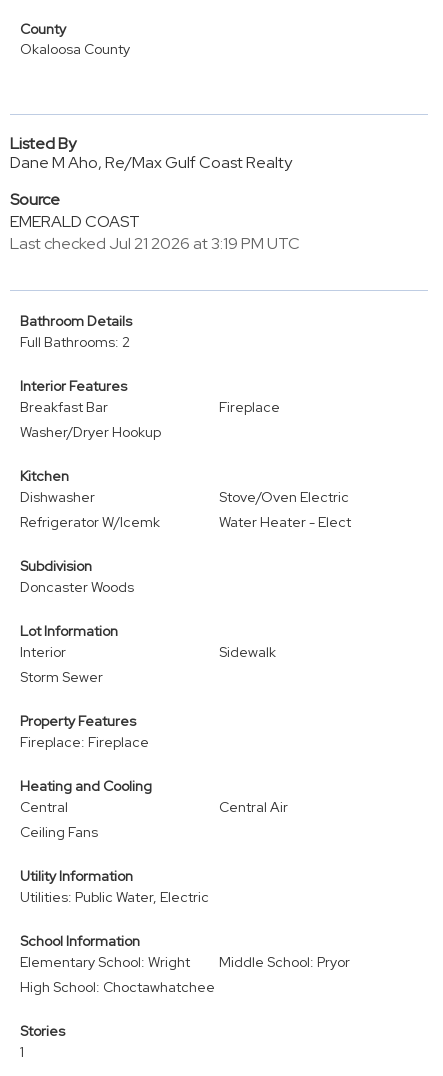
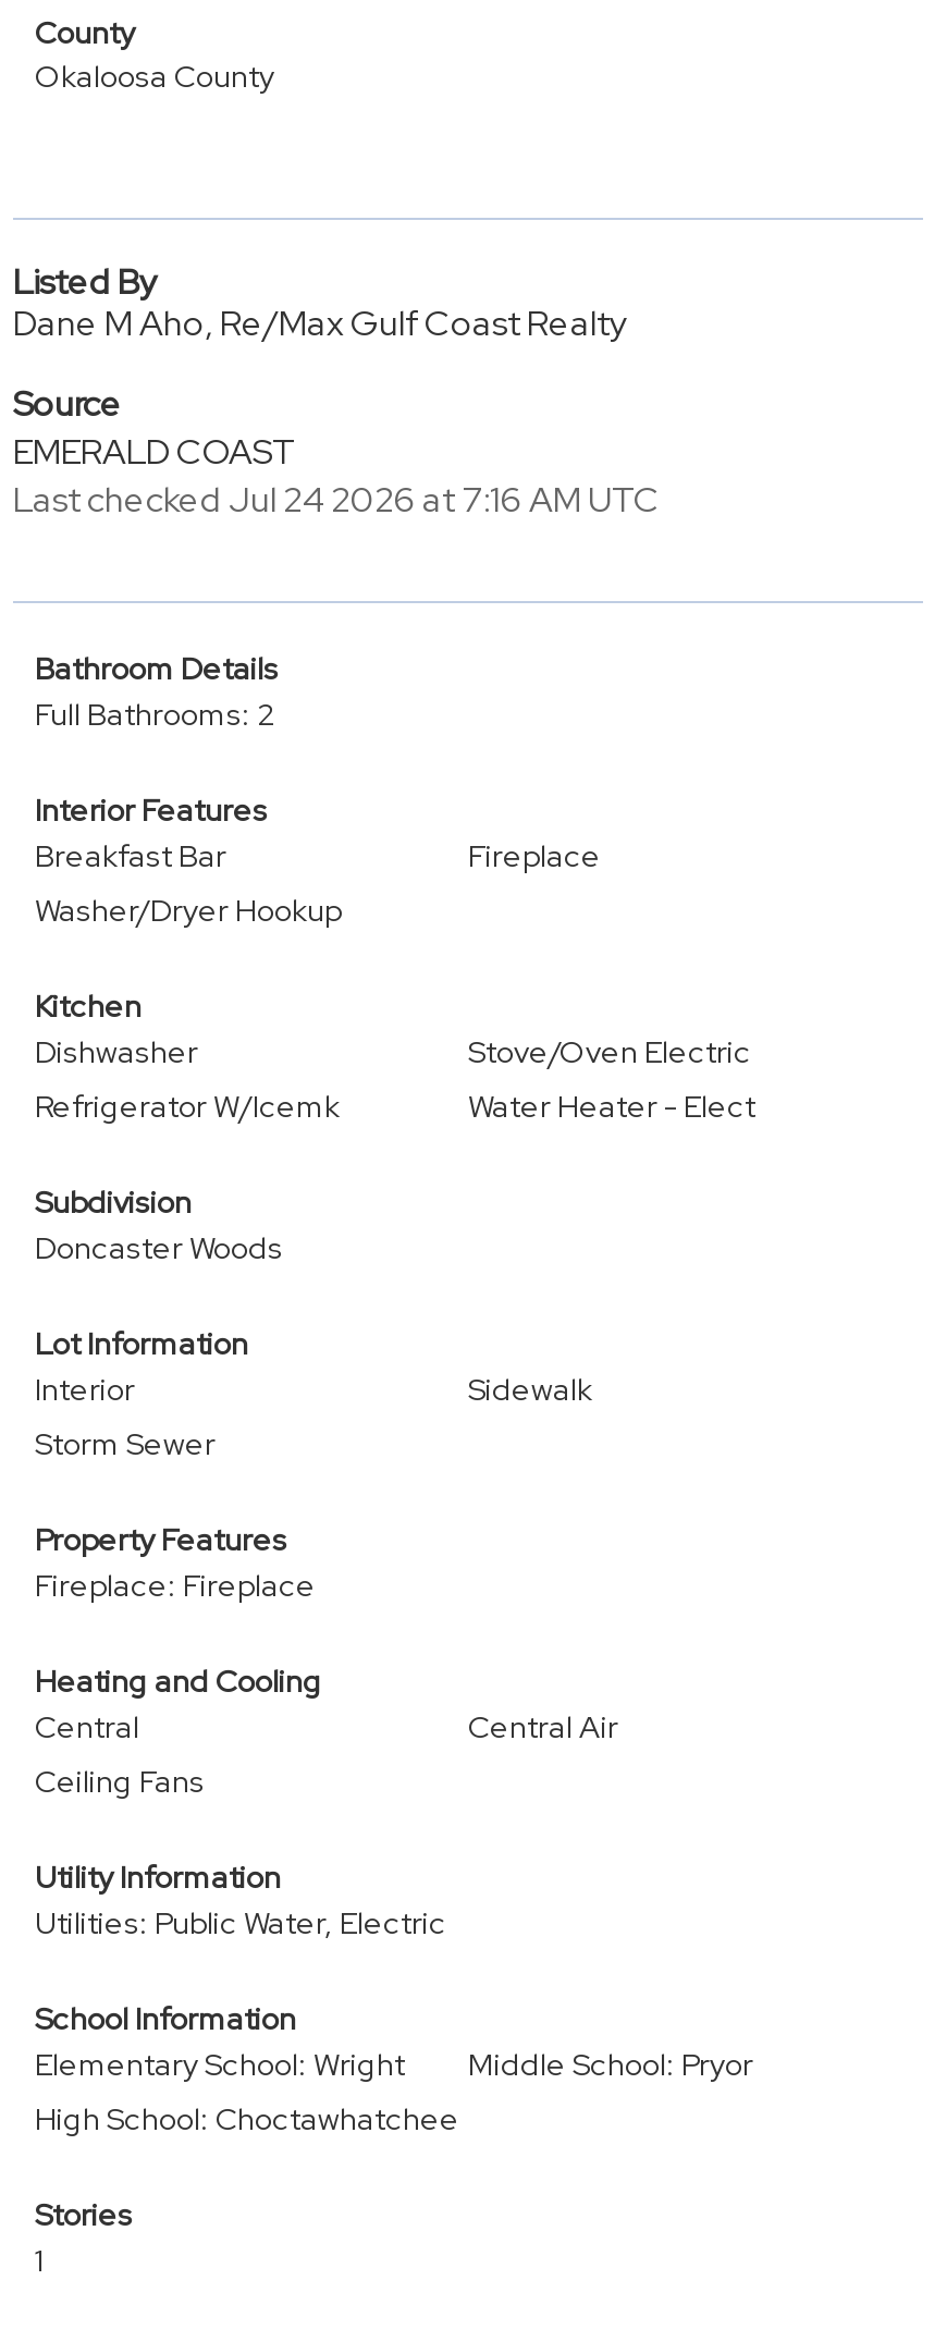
- Last checked Jul 21 2026 at 3:19 PM UTC
+ Last checked Jul 24 2026 at 7:16 AM UTC
